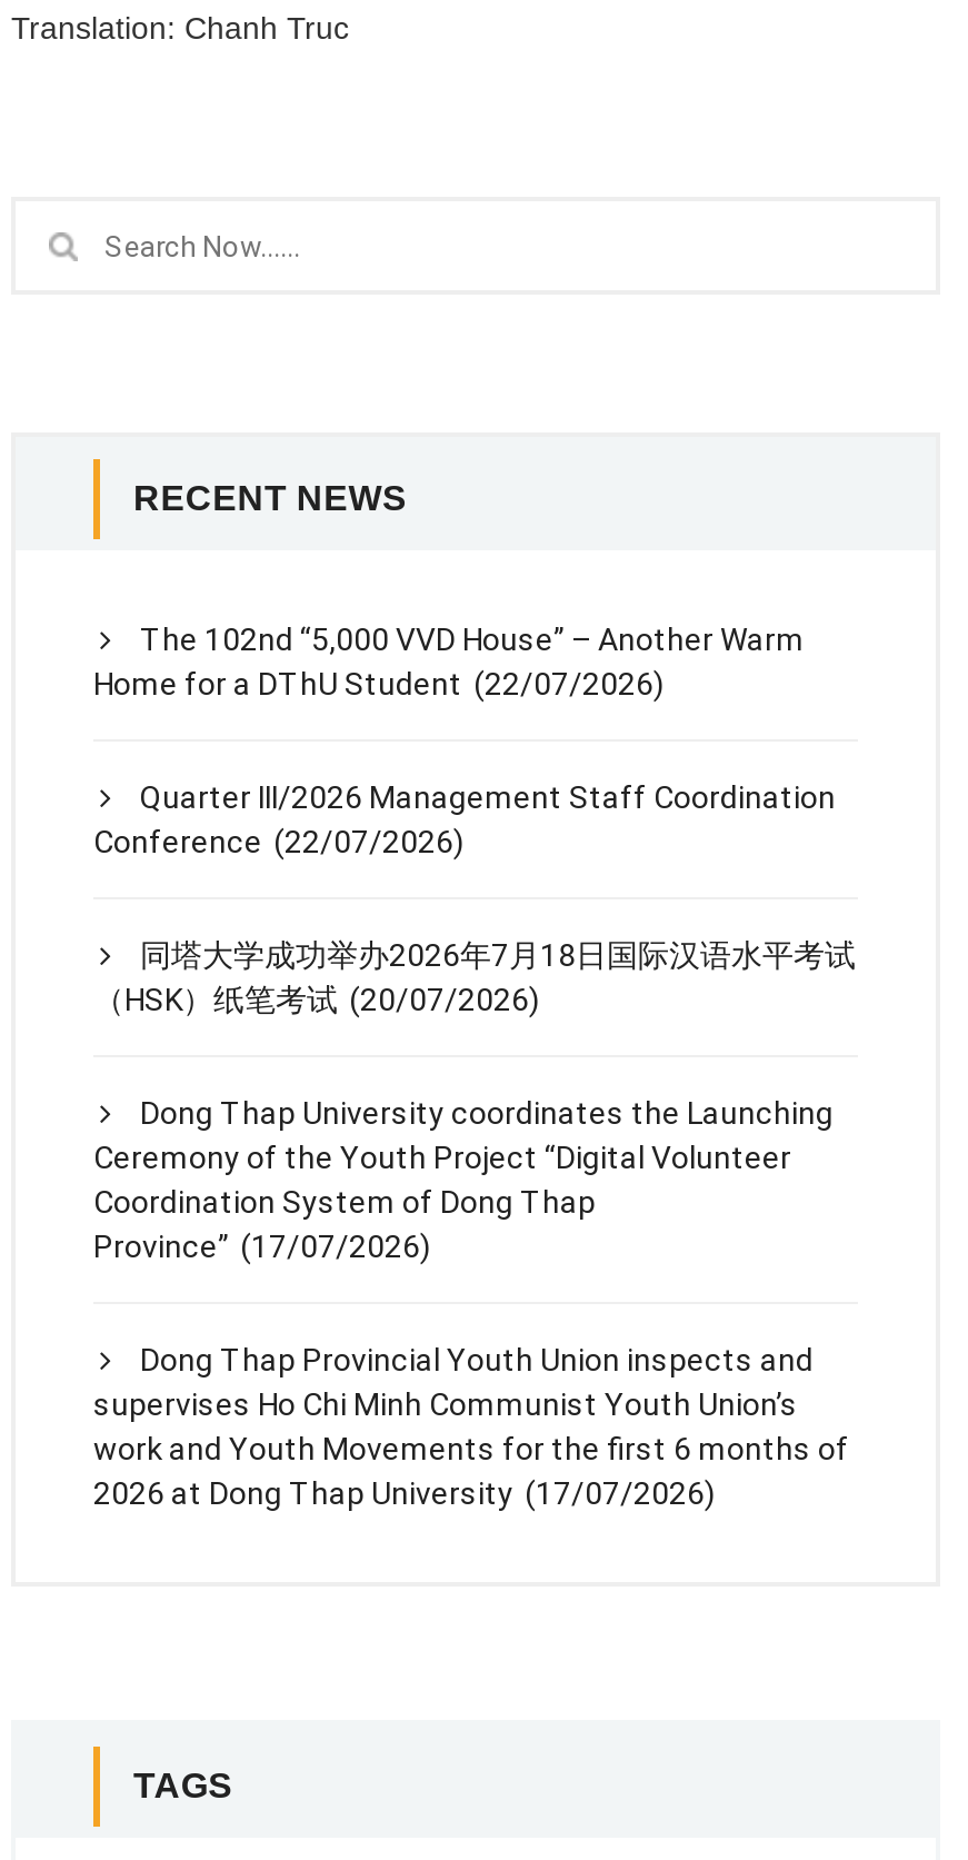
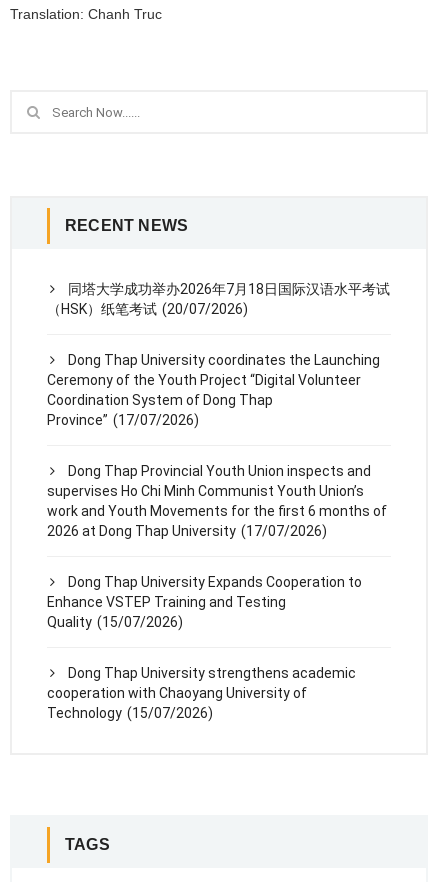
- The 102nd “5,000 VVD House” – Another Warm
- Home for a DThU Student (22/07/2026)
- Quarter III/2026 Management Staff Coordination
- Conference (22/07/2026)

moved up: 同塔大学成功举办2026年7月18日国际汉语水平考试 | （HSK）纸笔考试 (20/07/2026) | Dong Thap University coordinates the Launching | ... | work and Youth Movements for the first 6 months of | 2026 at Dong Thap University (17/07/2026)

+ Dong Thap University Expands Cooperation to
+ Enhance VSTEP Training and Testing
+ Quality (15/07/2026)
+ Dong Thap University strengthens academic
+ cooperation with Chaoyang University of
+ Technology (15/07/2026)
